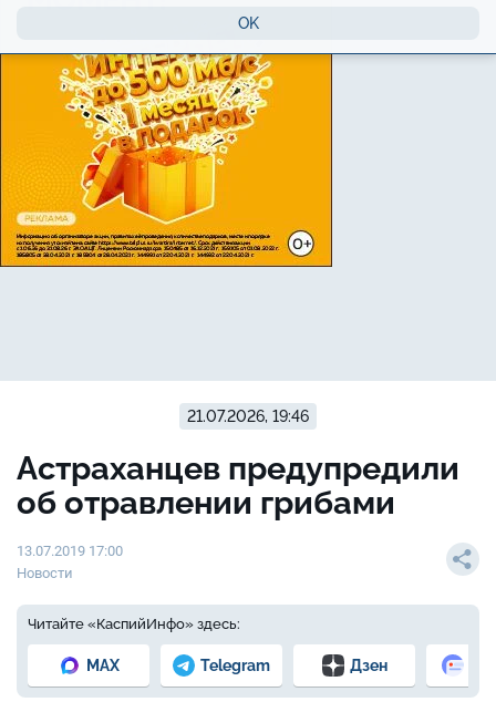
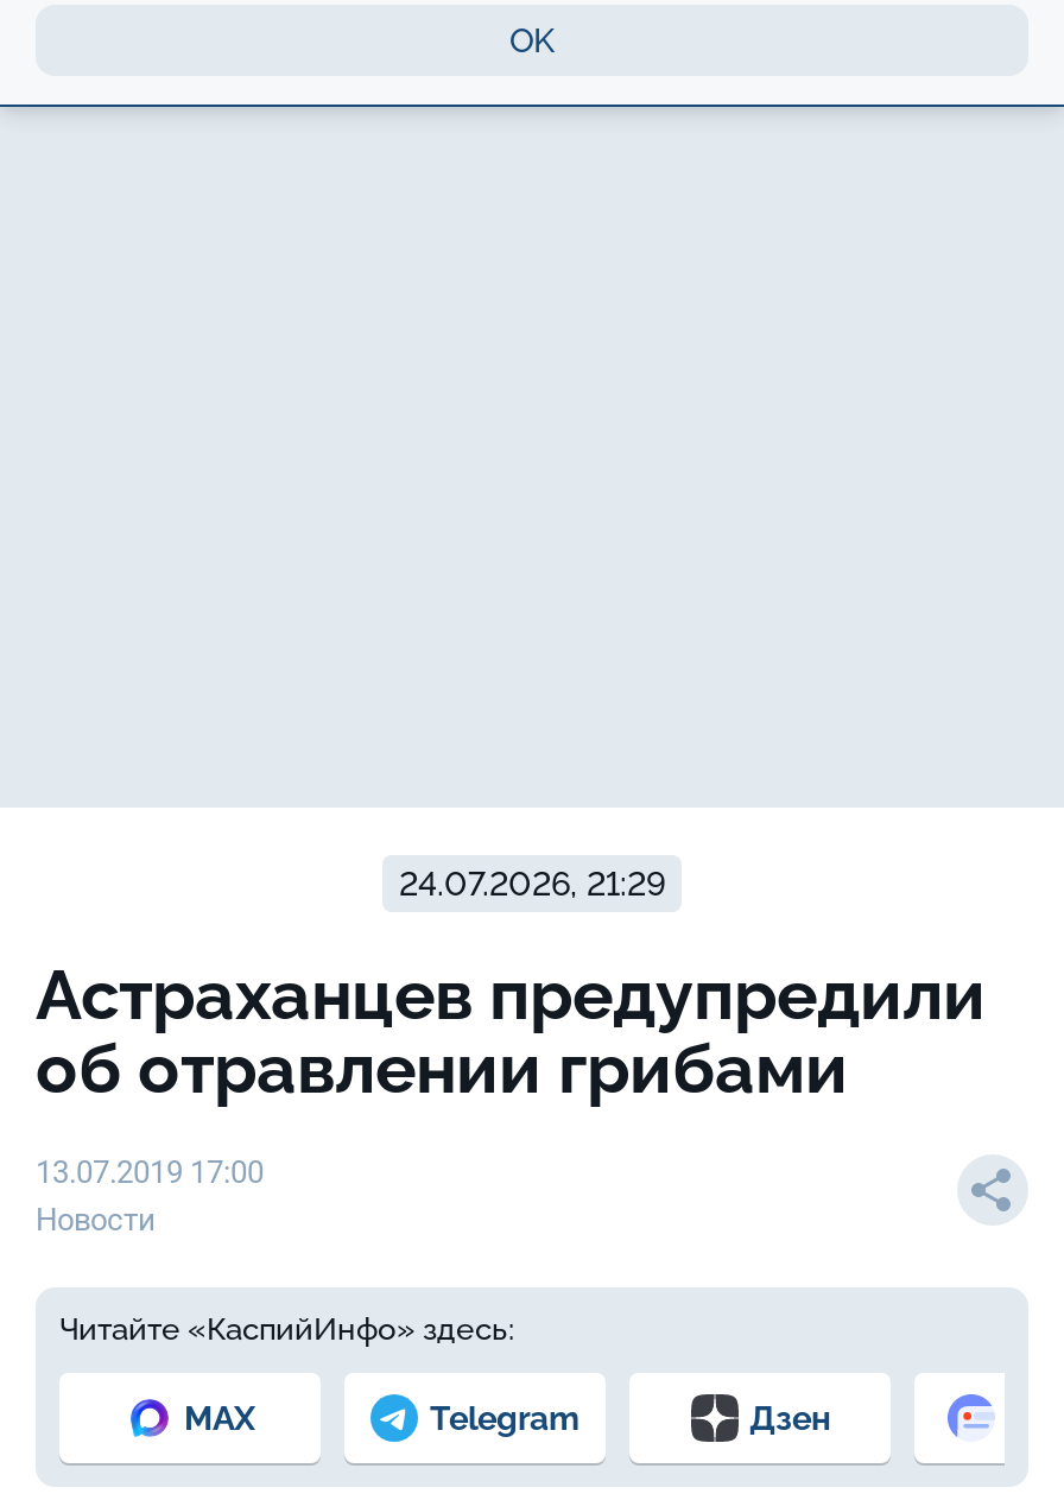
- [image]

- 21.07.2026, 19:46
+ 24.07.2026, 21:29
